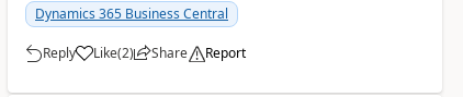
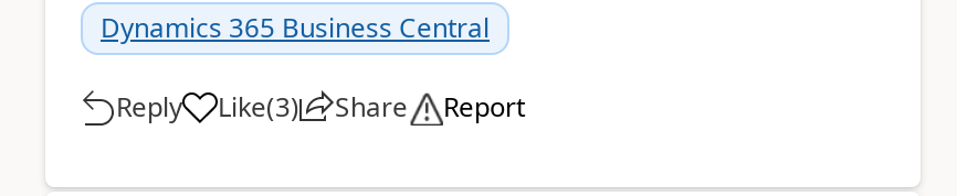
- (2)
+ (3)
